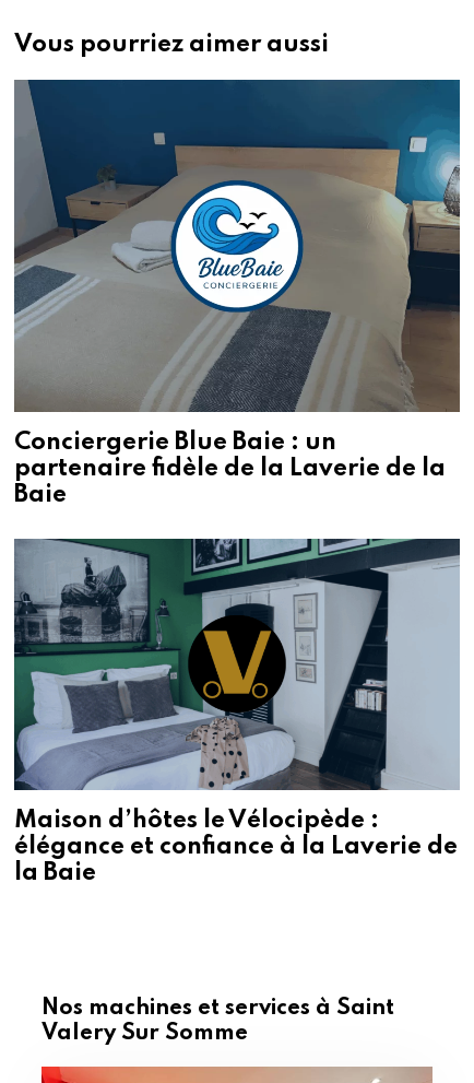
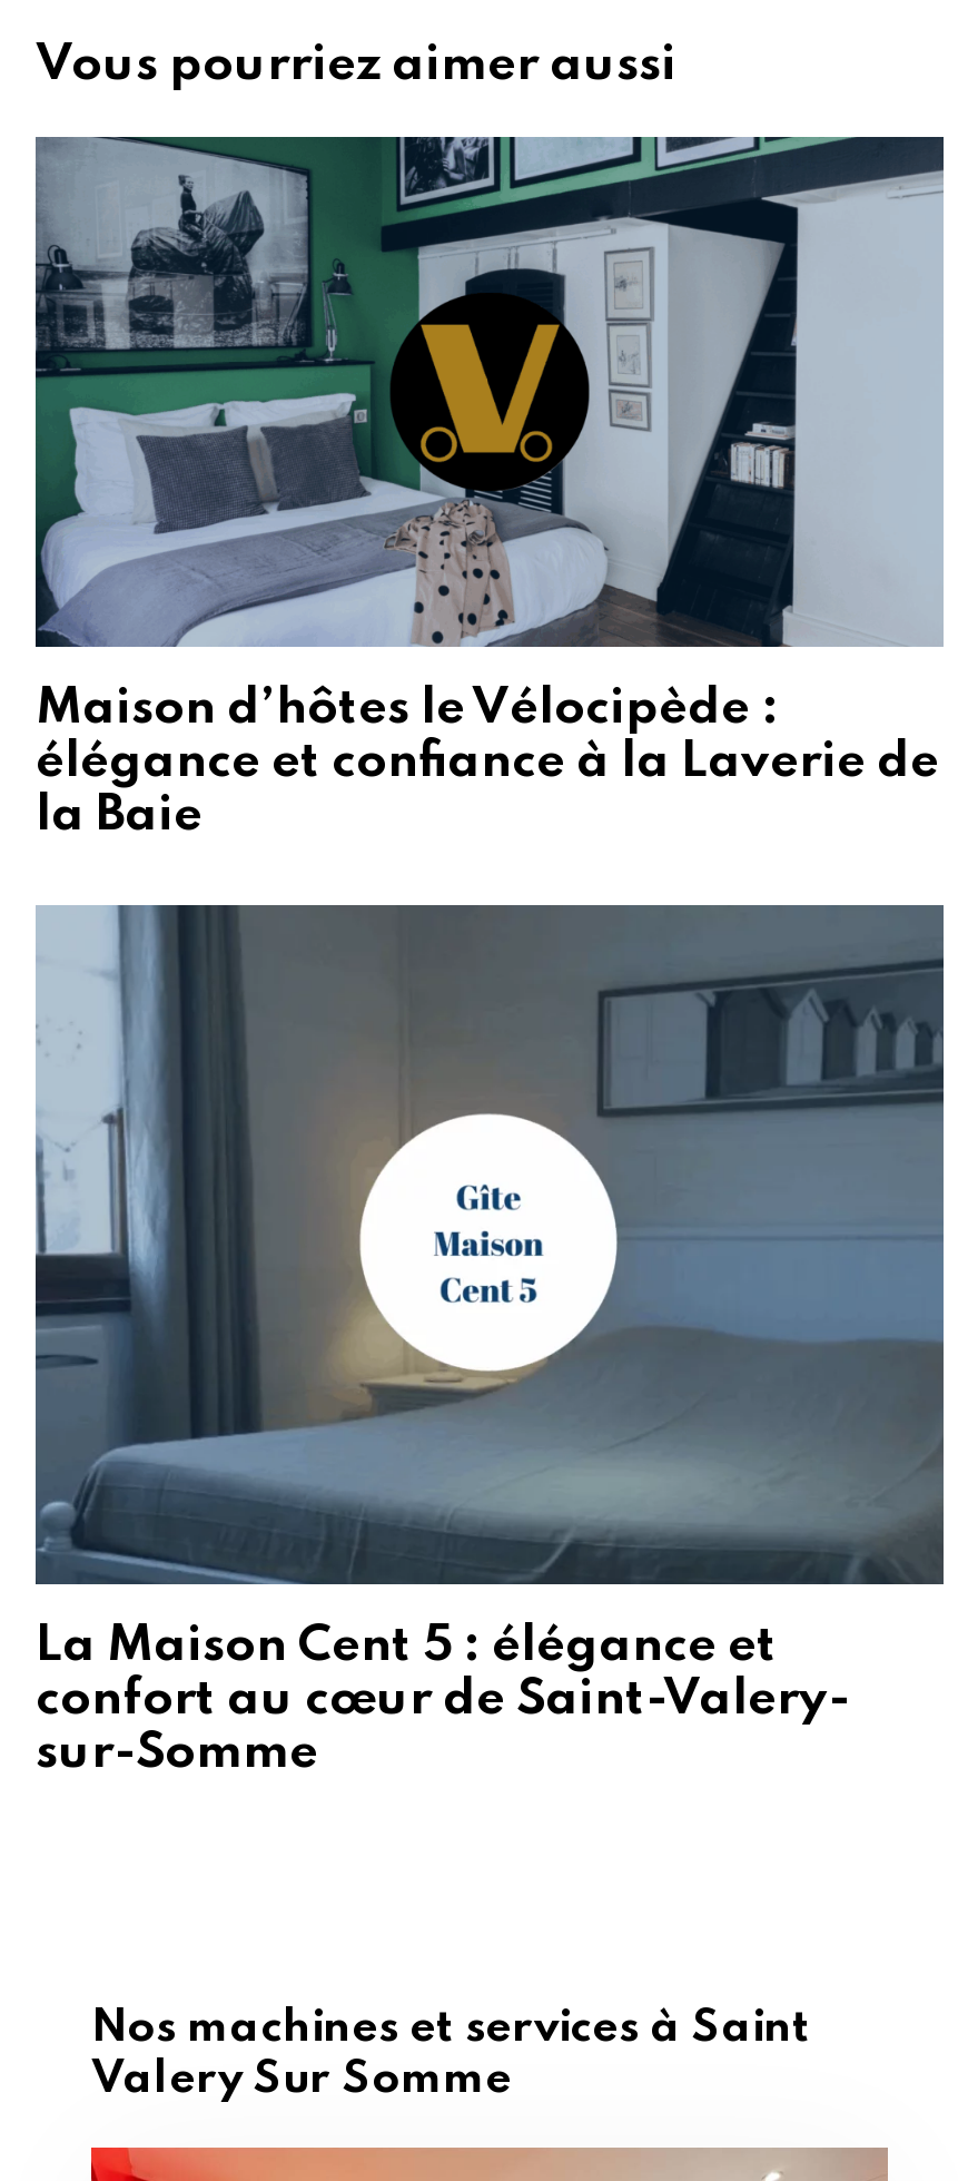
- [image]
- Conciergerie Blue Baie : un
- partenaire fidèle de la Laverie de la
- Baie

moved up: [image] | Maison d’hôtes le Vélocipède : | élégance et confiance à la Laverie de | la Baie

+ [image]
+ La Maison Cent 5 : élégance et
+ confort au cœur de Saint-Valery-
+ sur-Somme
